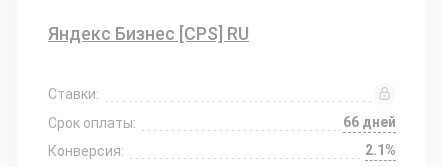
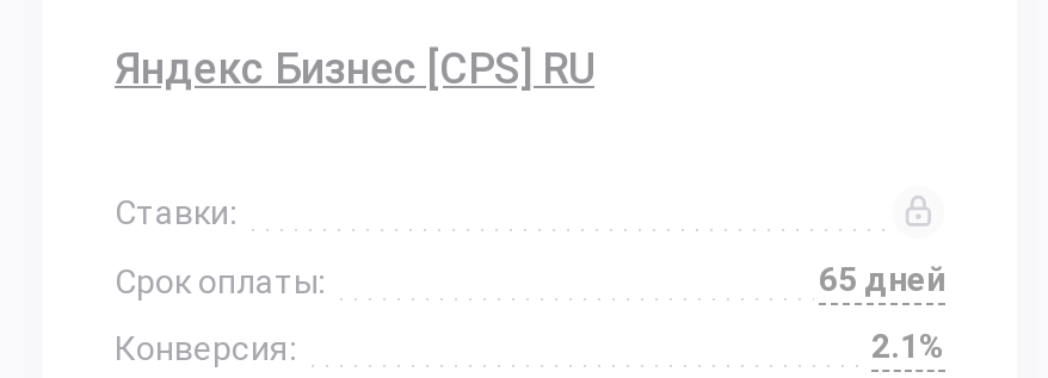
- 66 дней
+ 65 дней
